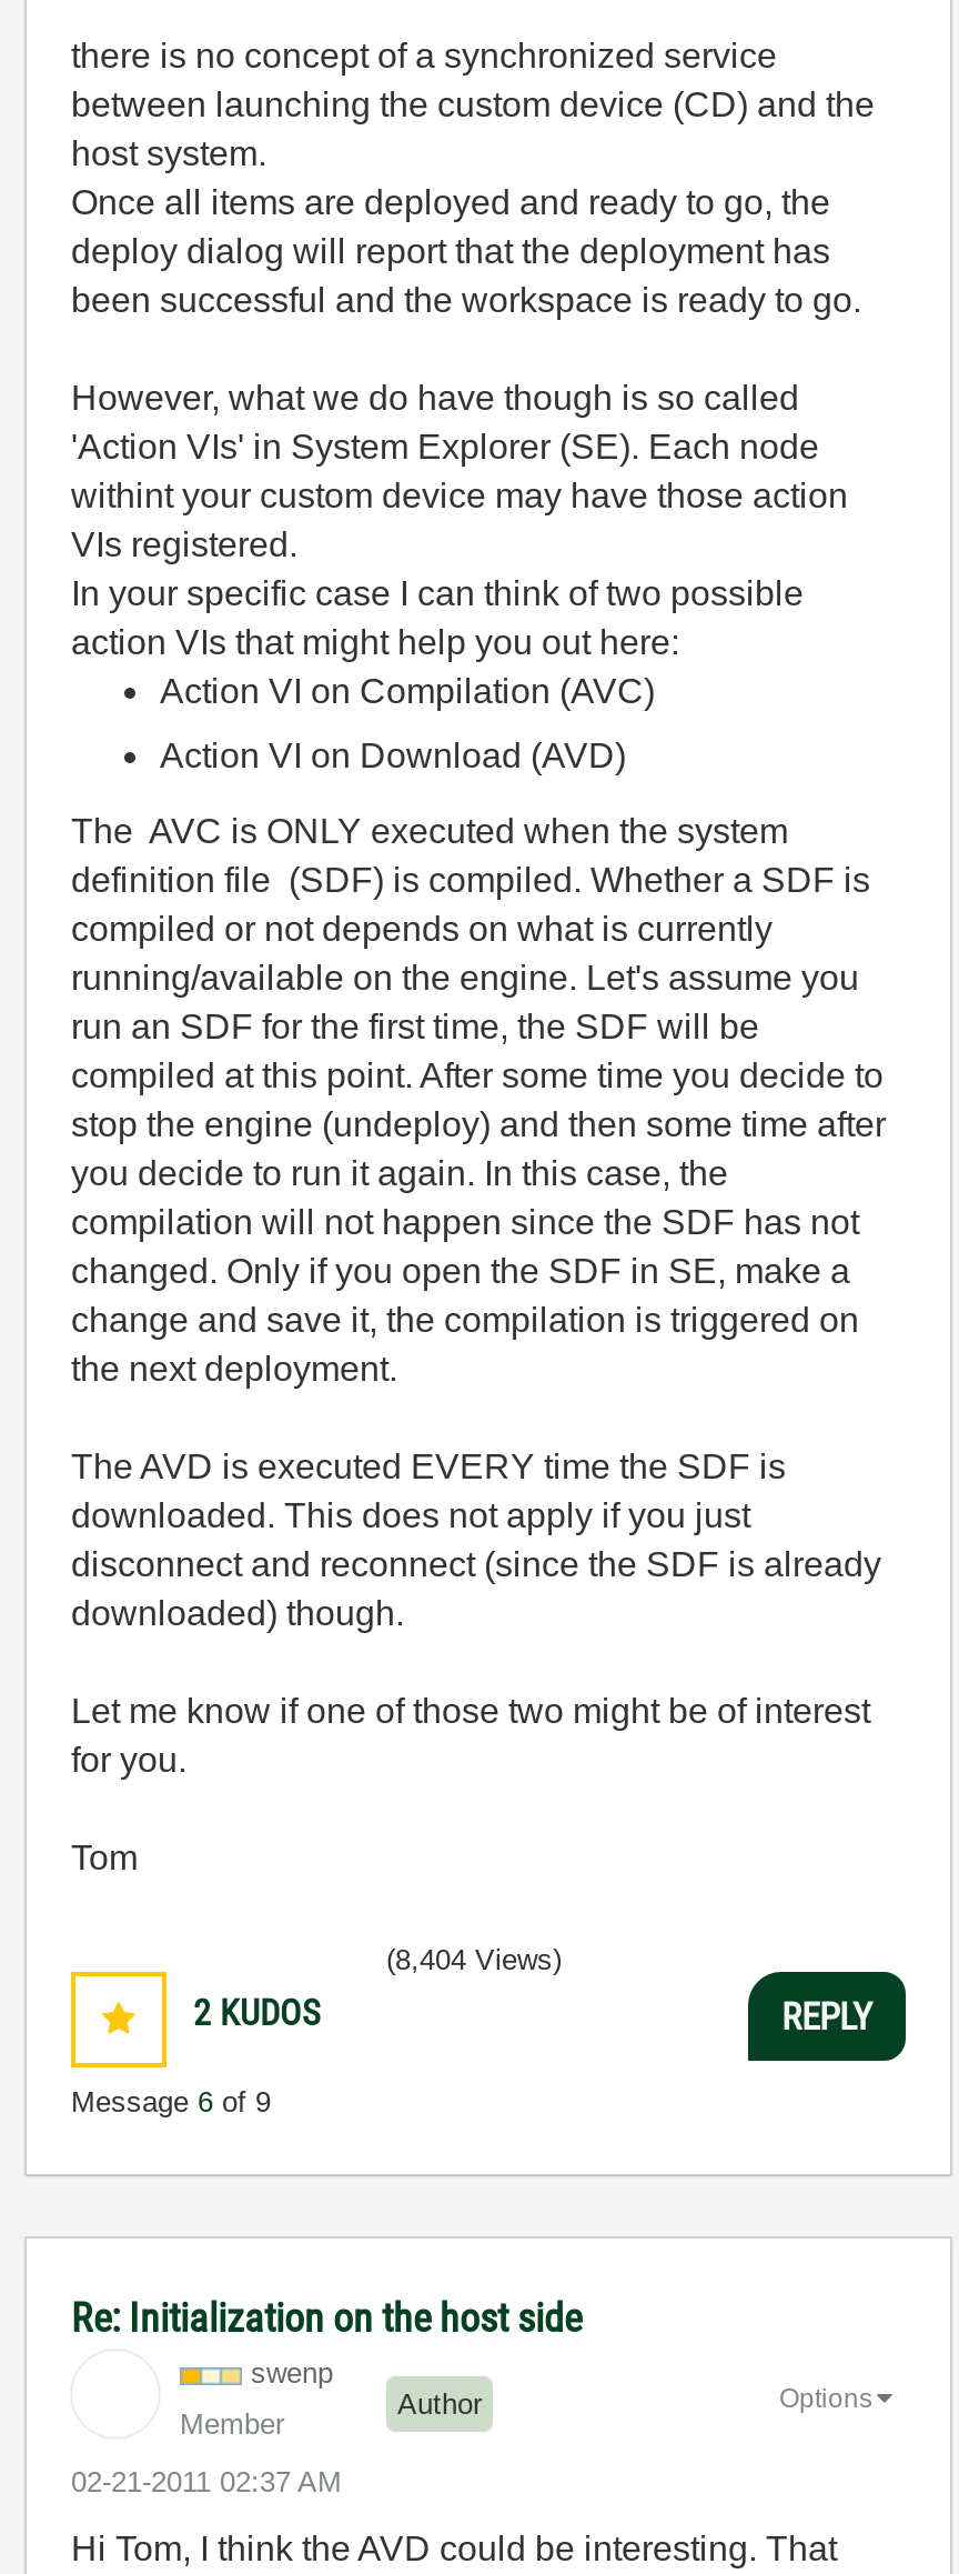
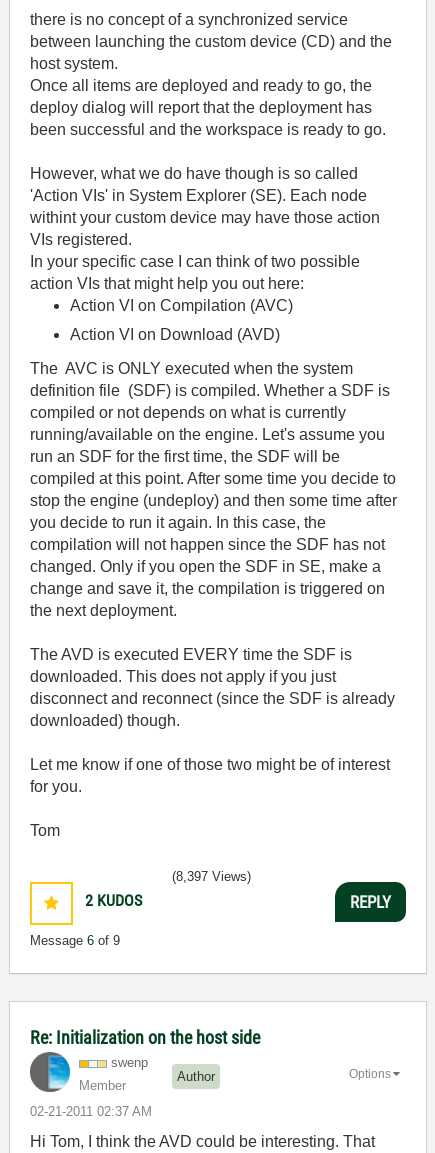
- (8,404 Views)
+ (8,397 Views)

+ [image]
